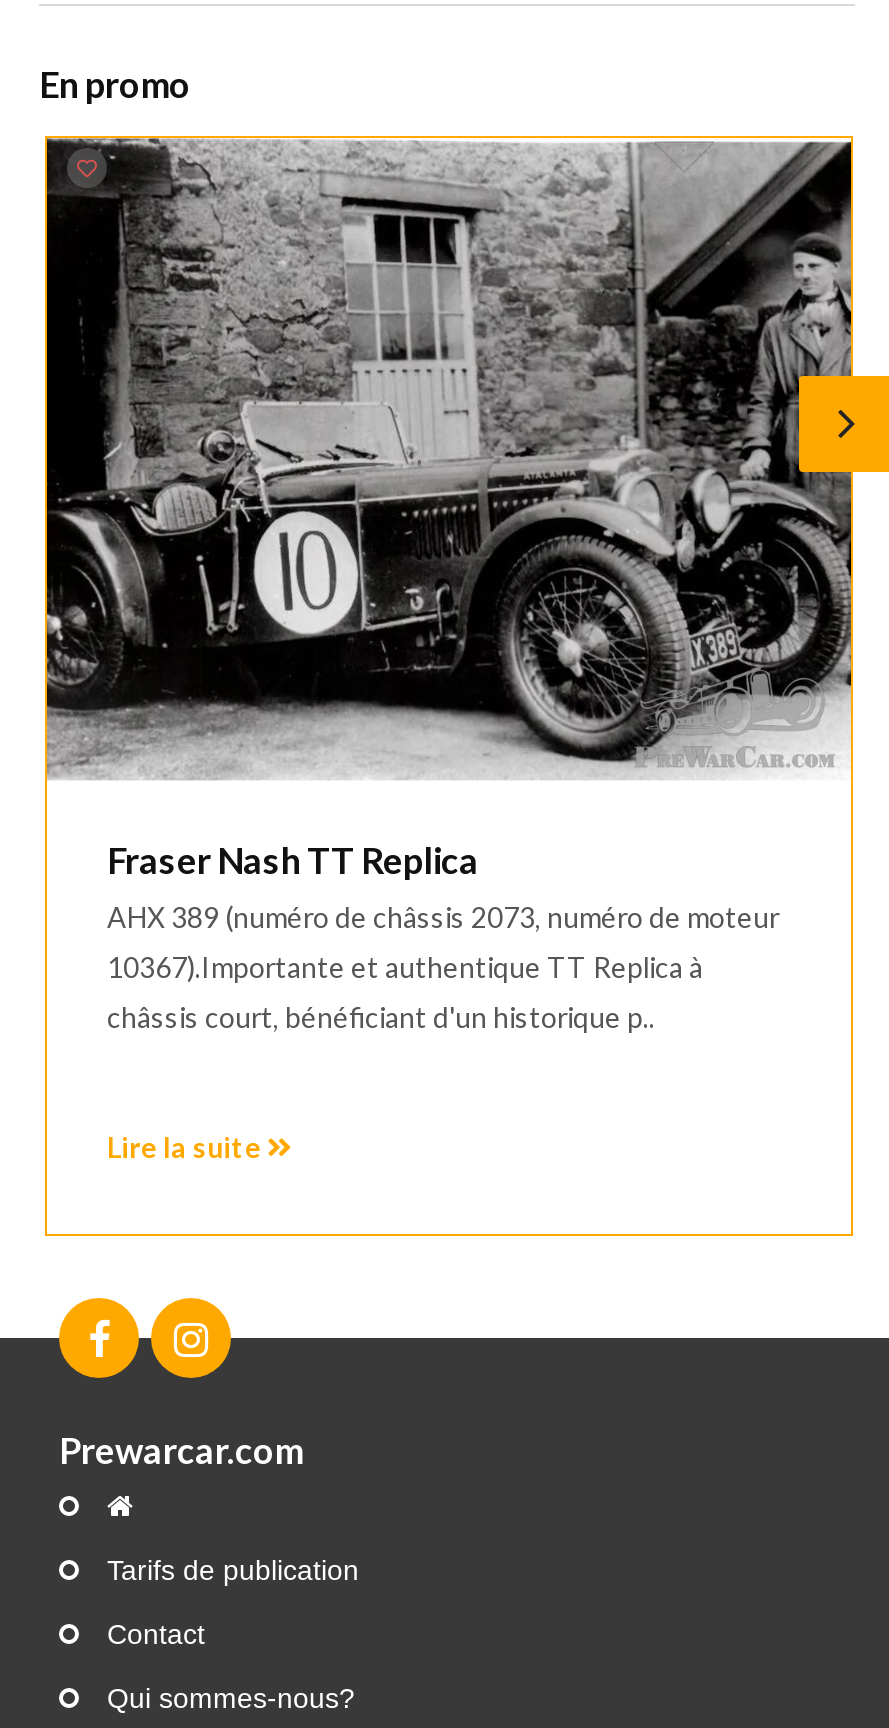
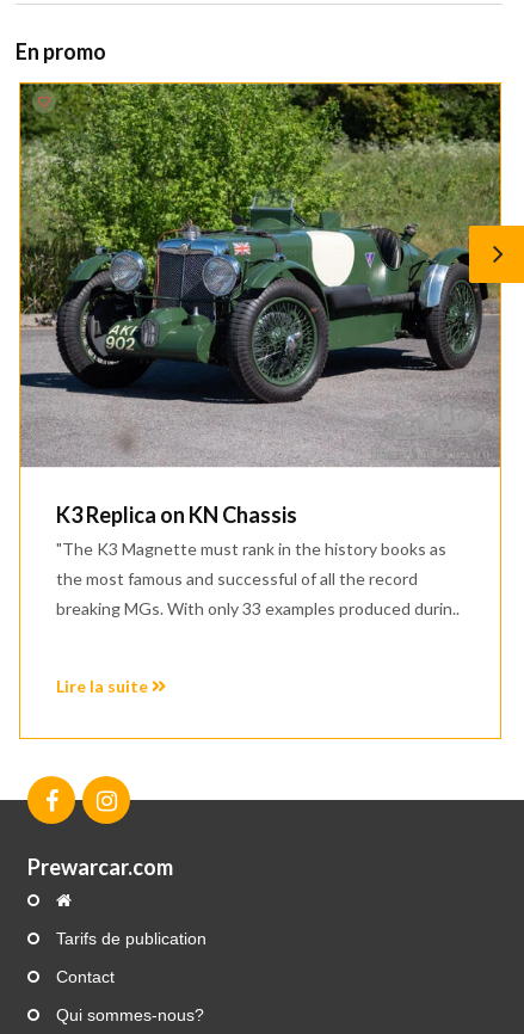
- [image]
- Fraser Nash TT Replica
- AHX 389 (numéro de châssis 2073, numéro de moteur
+ [image]
+ K3 Replica on KN Chassis
+ "The K3 Magnette must rank in the history books as

- 10367).Importante et authentique TT Replica à
+ the most famous and successful of all the record

- châssis court, bénéficiant d'un historique p..
+ breaking MGs. With only 33 examples produced durin..
